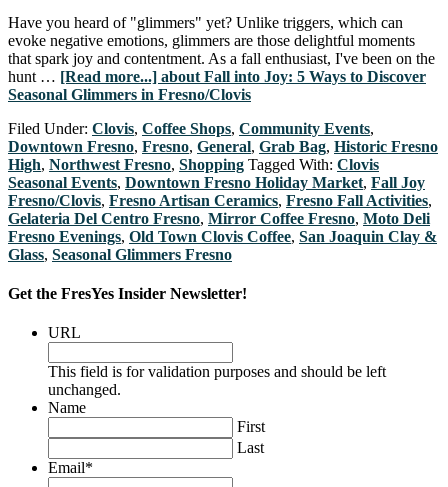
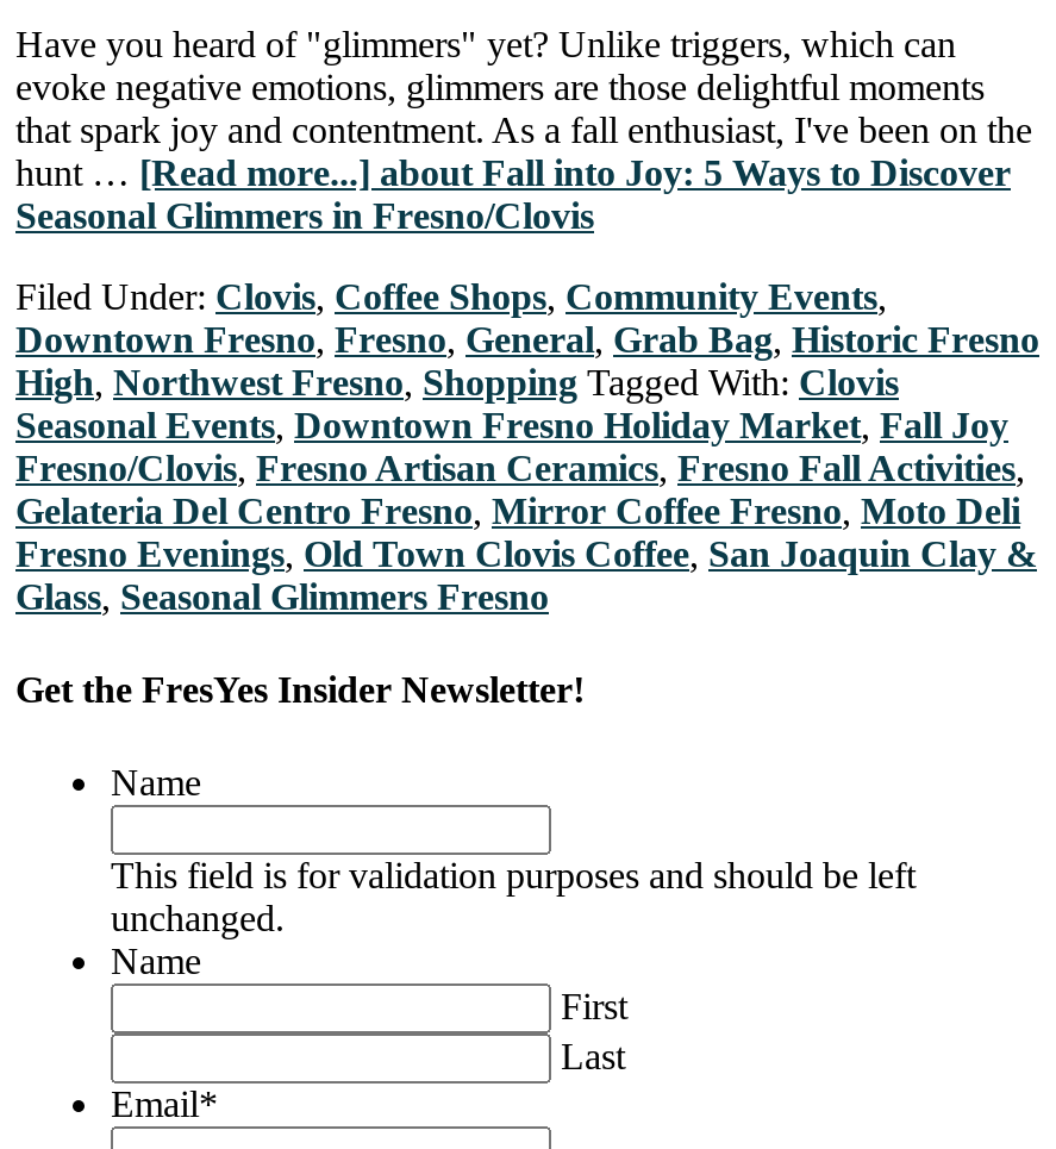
- URL
+ Name
